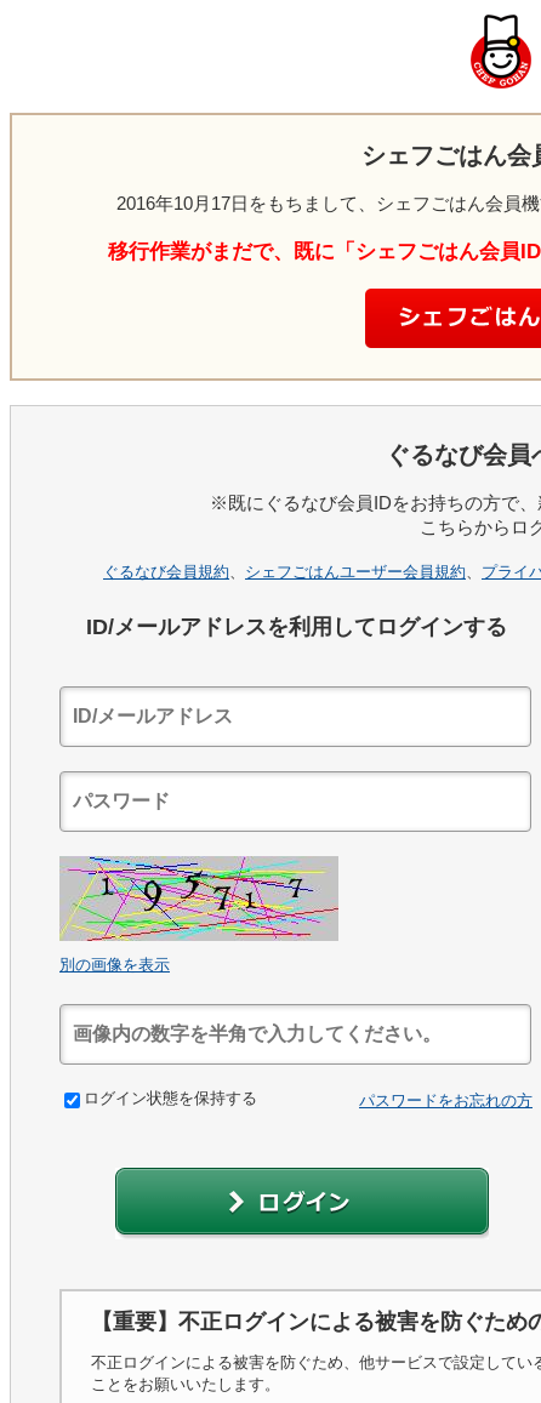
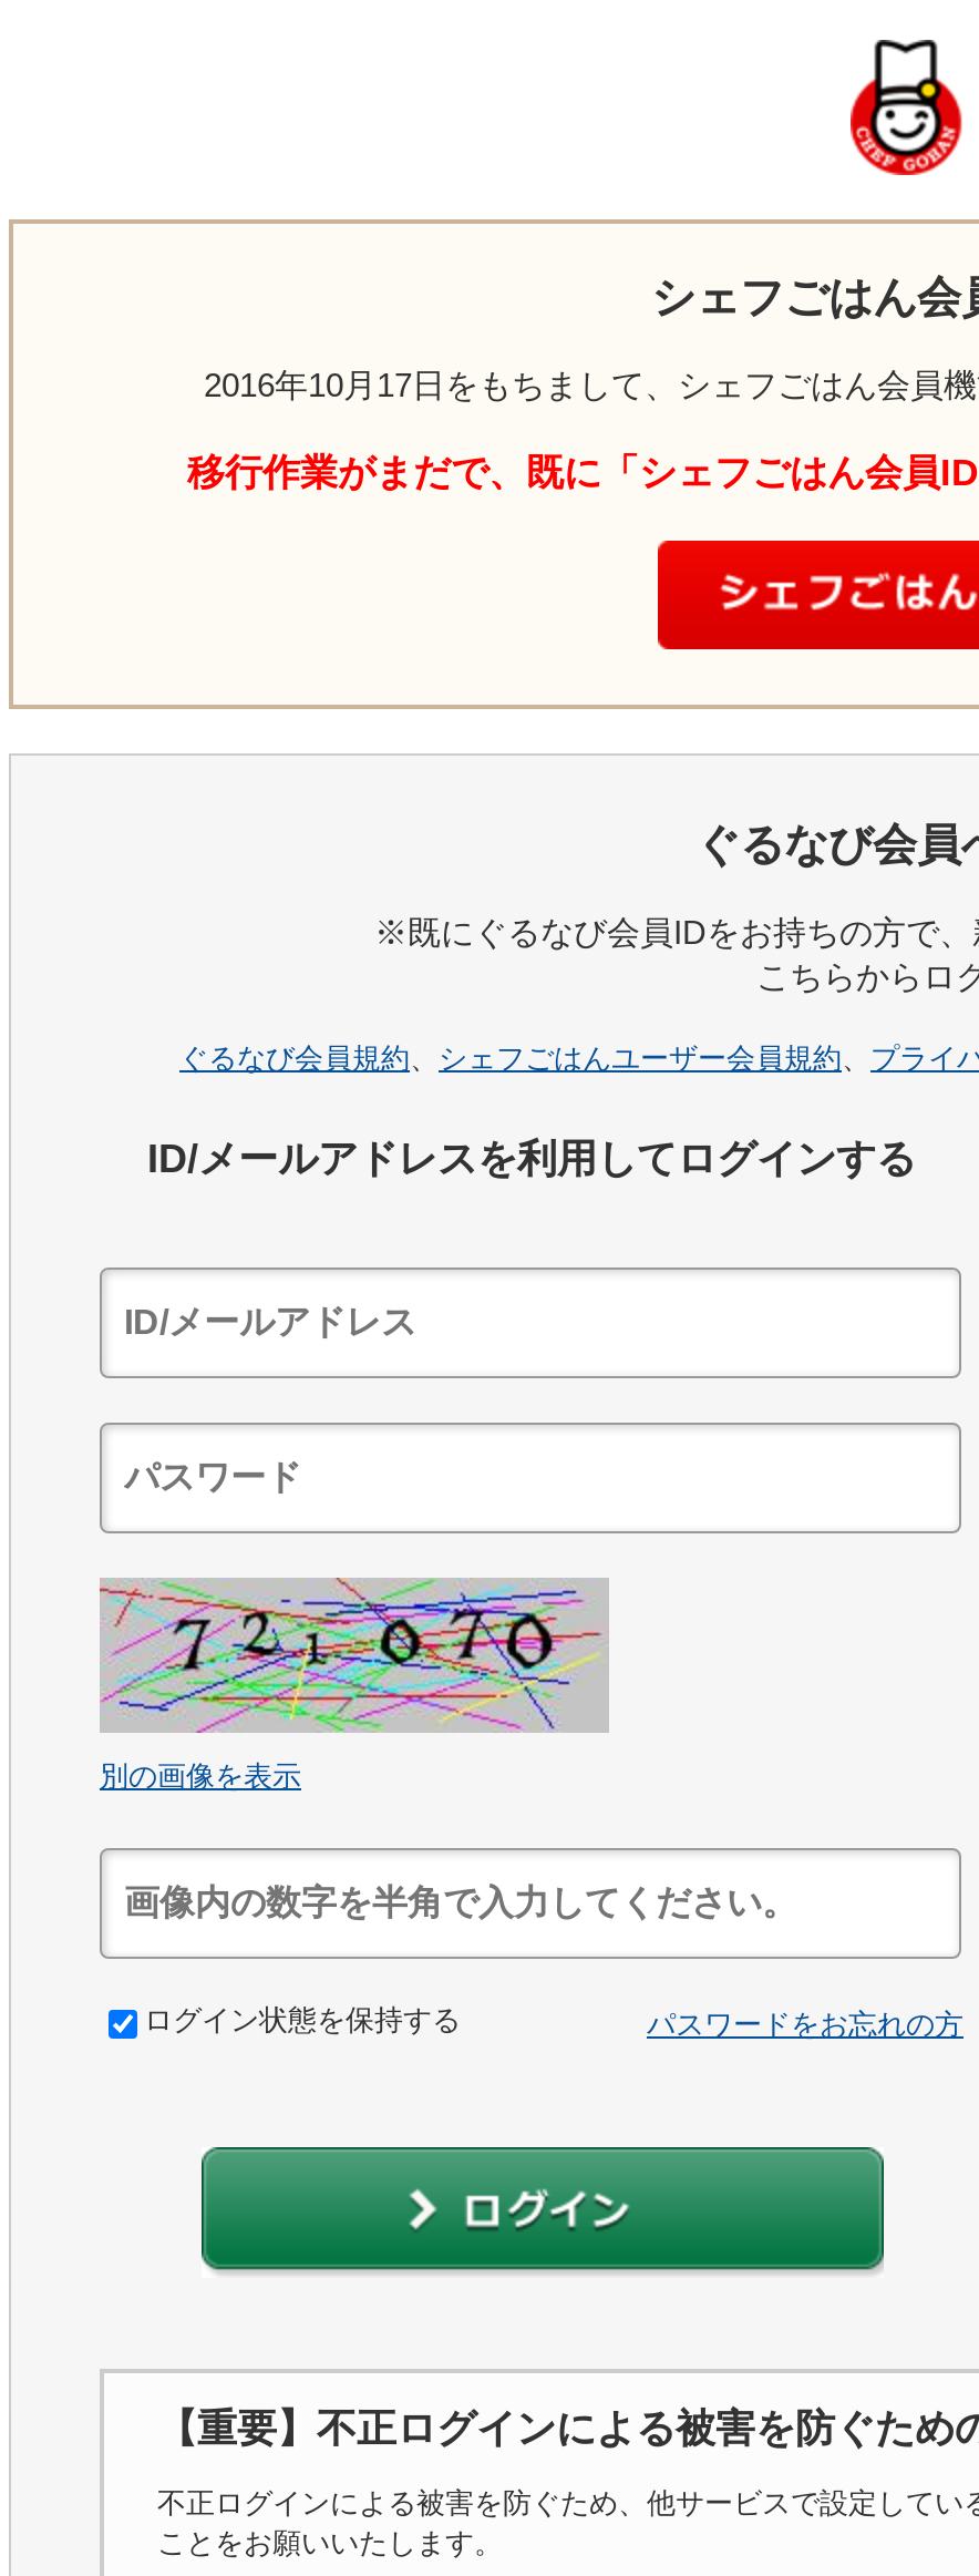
- [image]
+ [image]
